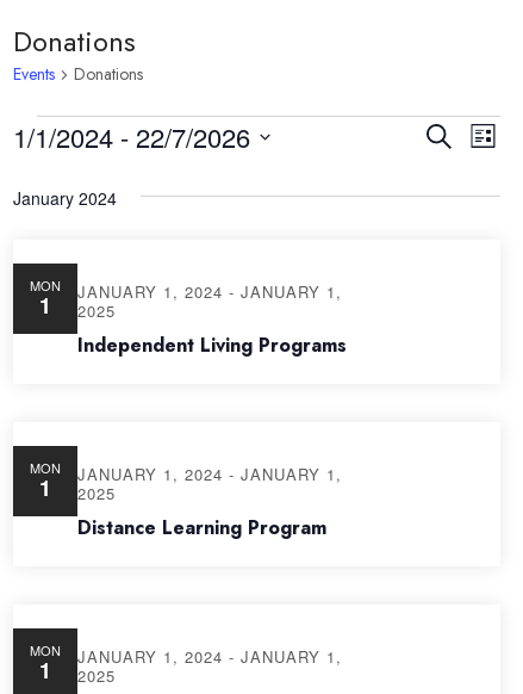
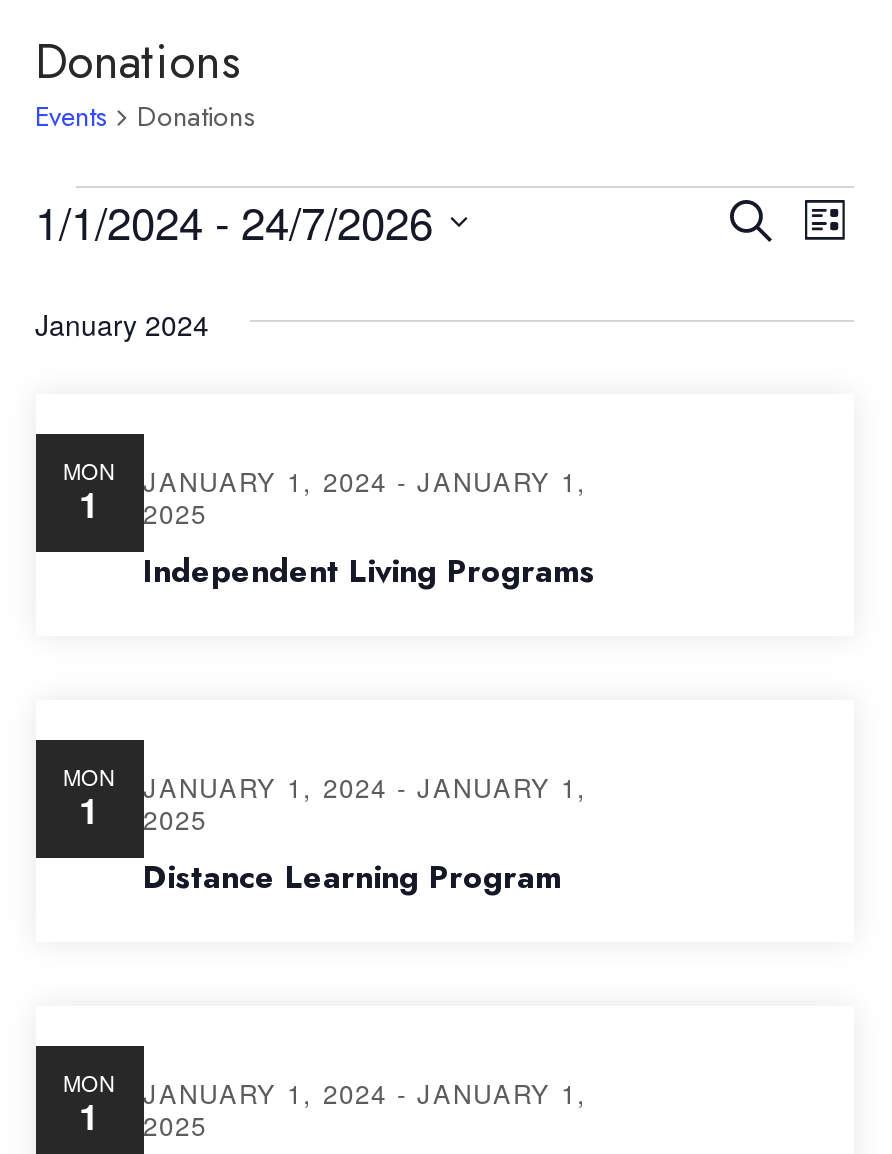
- 1/1/2024 - 22/7/2026
+ 1/1/2024 - 24/7/2026
